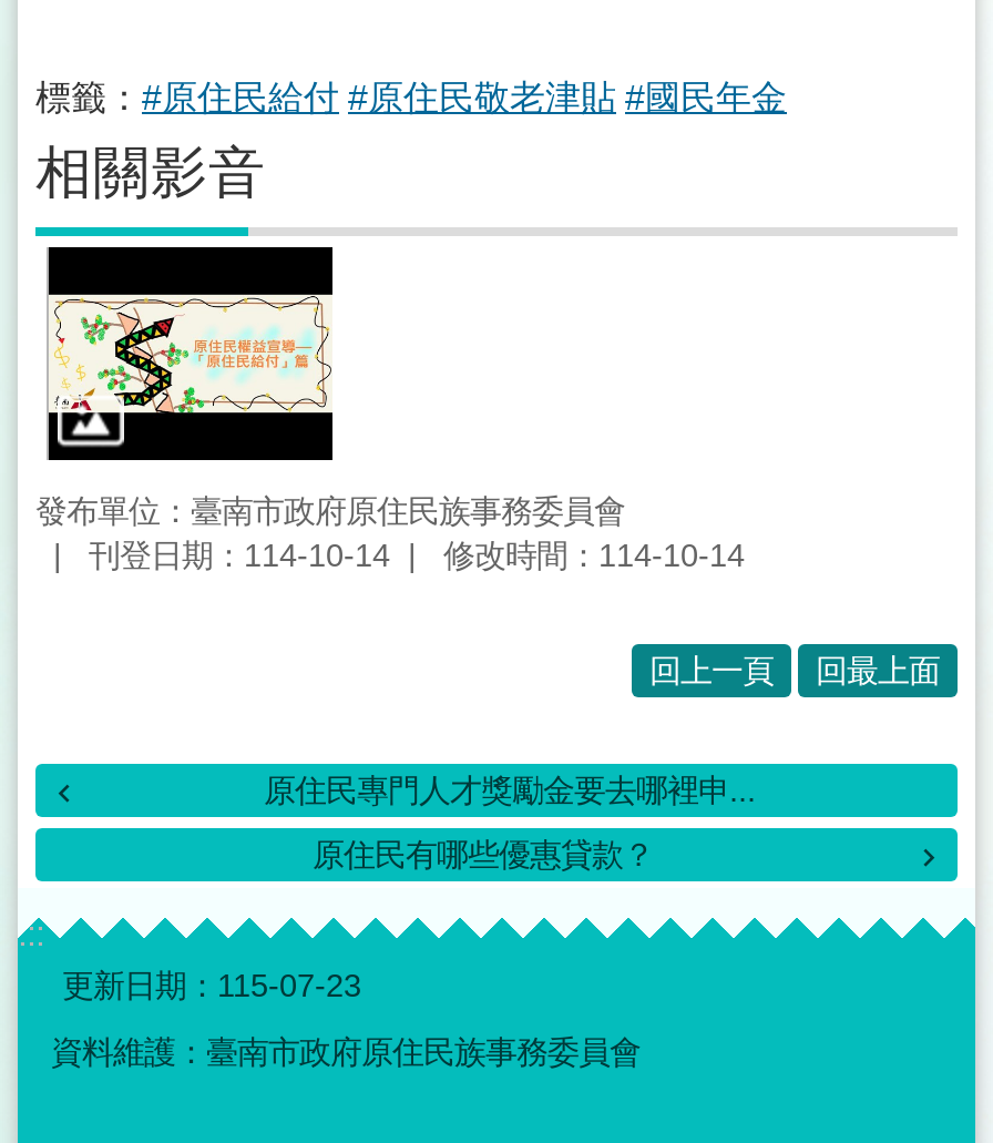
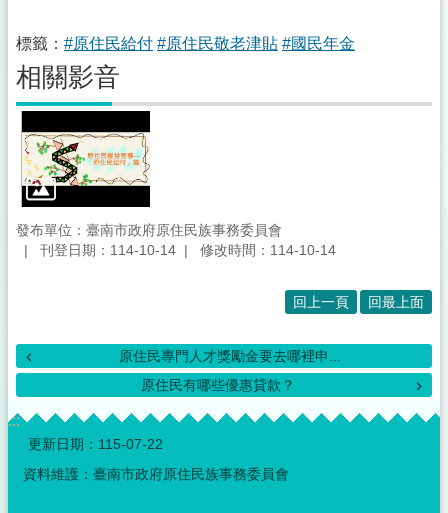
- 更新日期：115-07-23
+ 更新日期：115-07-22
